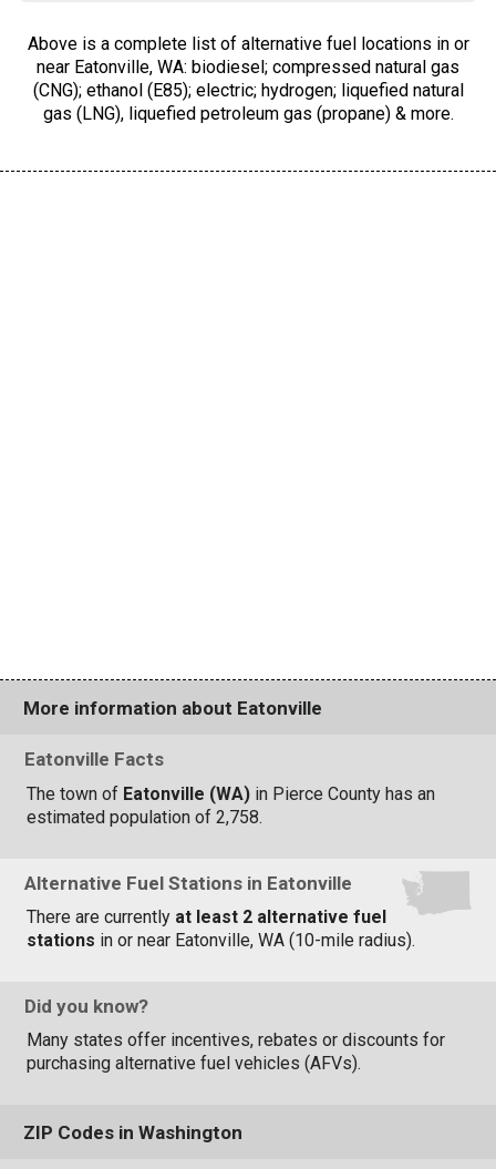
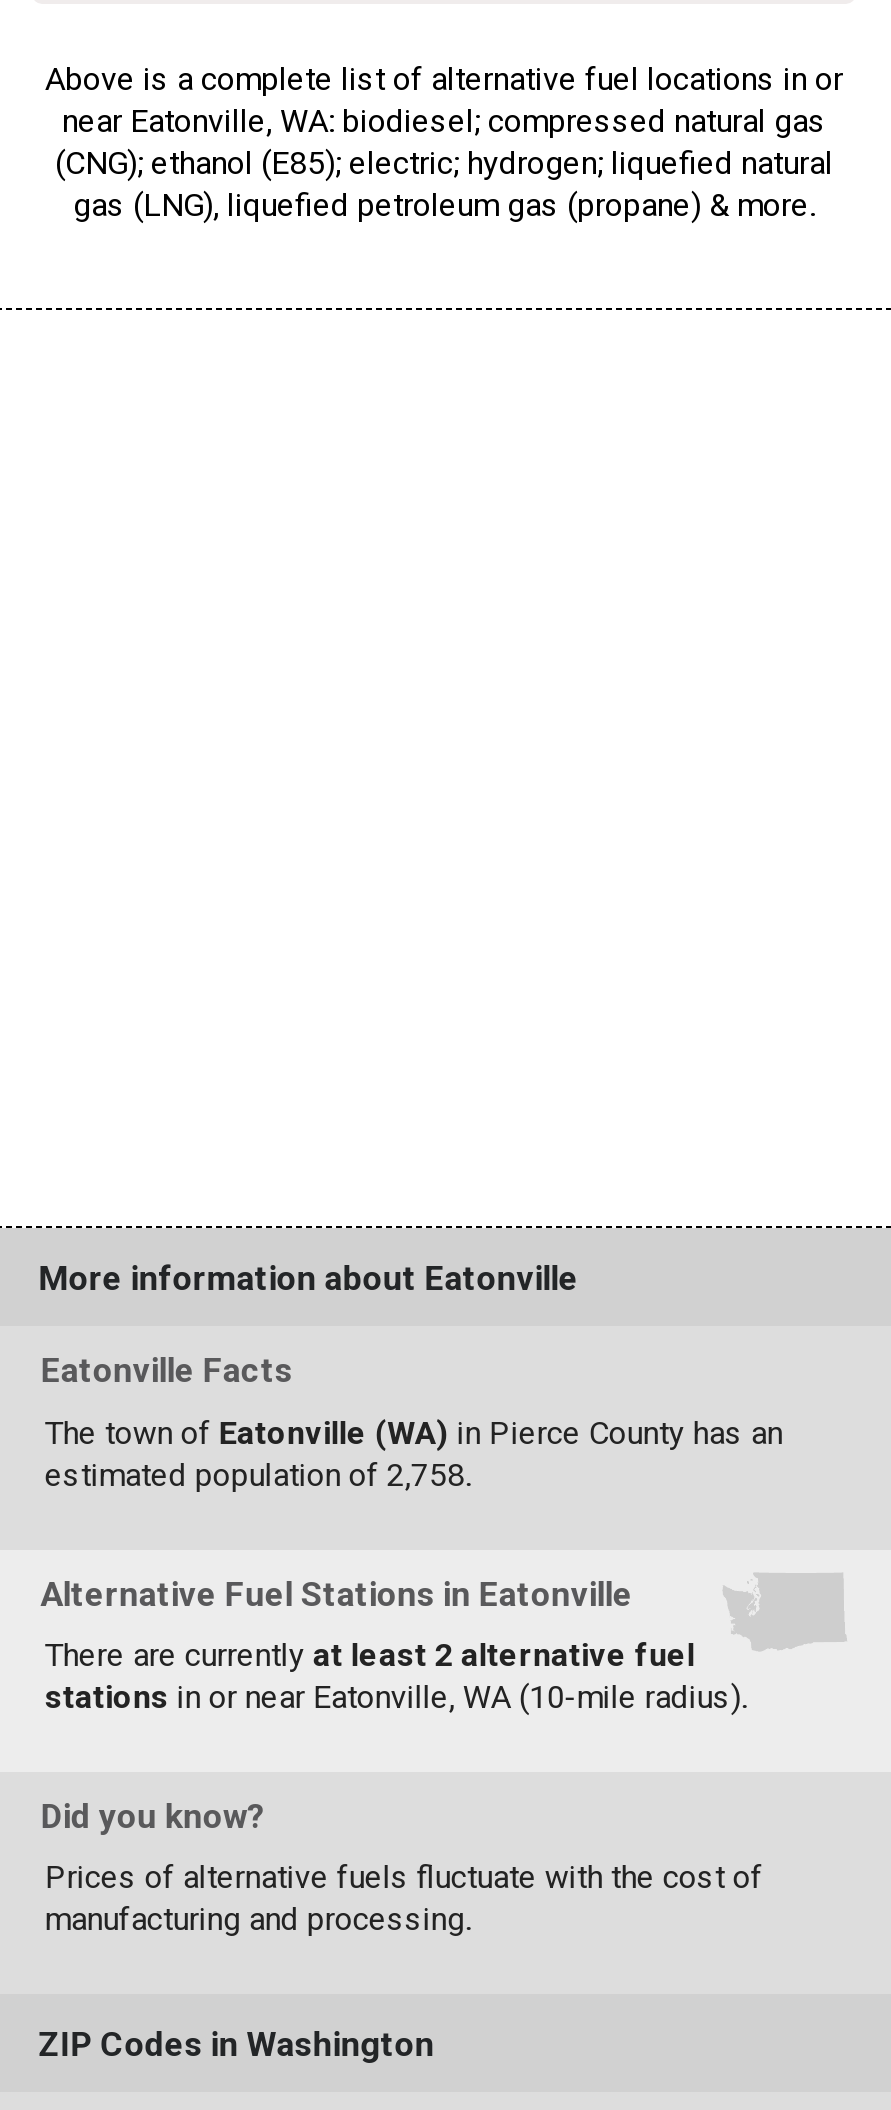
- Many states offer incentives, rebates or discounts for
- purchasing alternative fuel vehicles (AFVs).
+ Prices of alternative fuels fluctuate with the cost of
+ manufacturing and processing.
